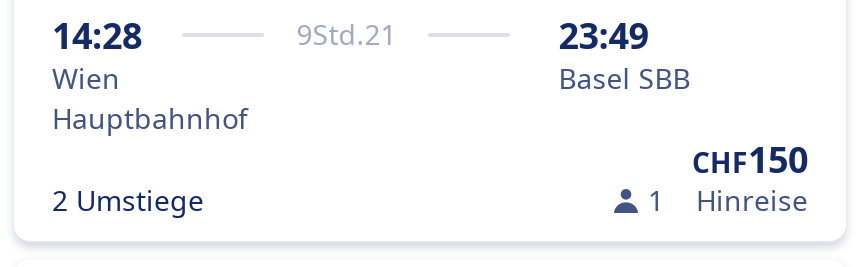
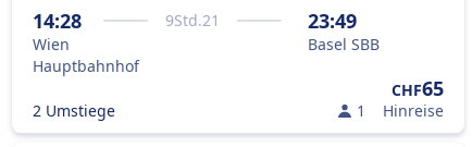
- CHF150
+ CHF65
